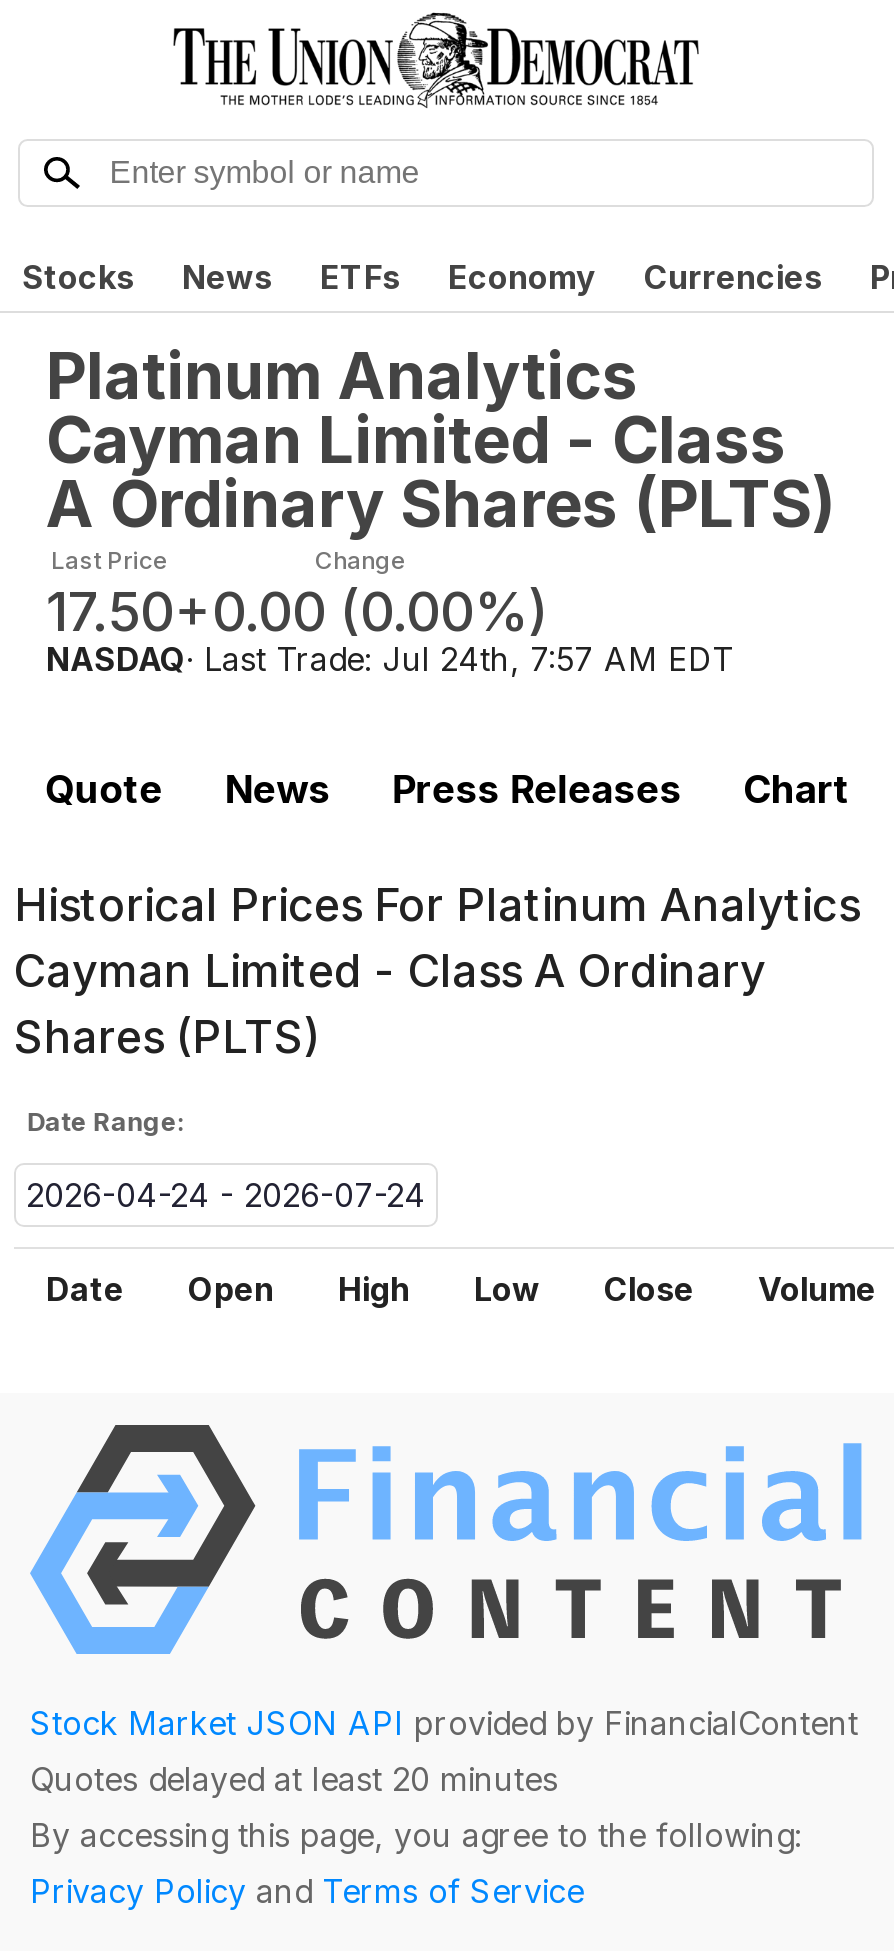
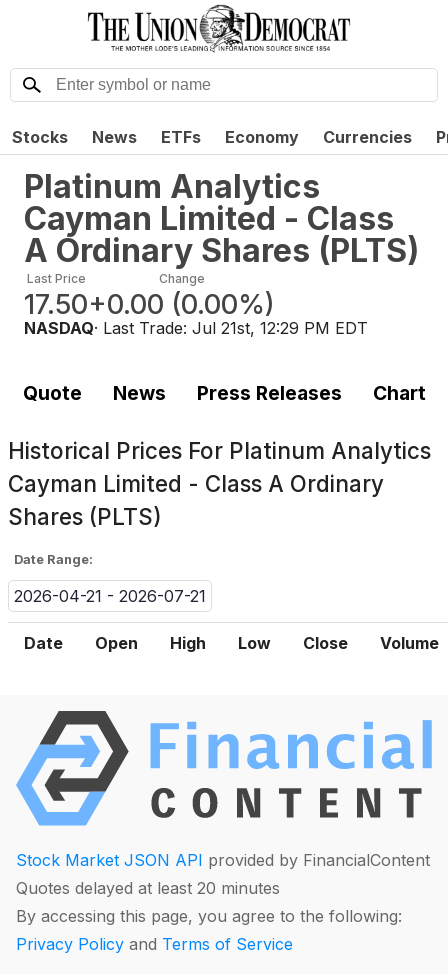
- NASDAQ · Last Trade: Jul 24th, 7:57 AM EDT
+ NASDAQ · Last Trade: Jul 21st, 12:29 PM EDT

- 2026-04-24 - 2026-07-24
+ 2026-04-21 - 2026-07-21
